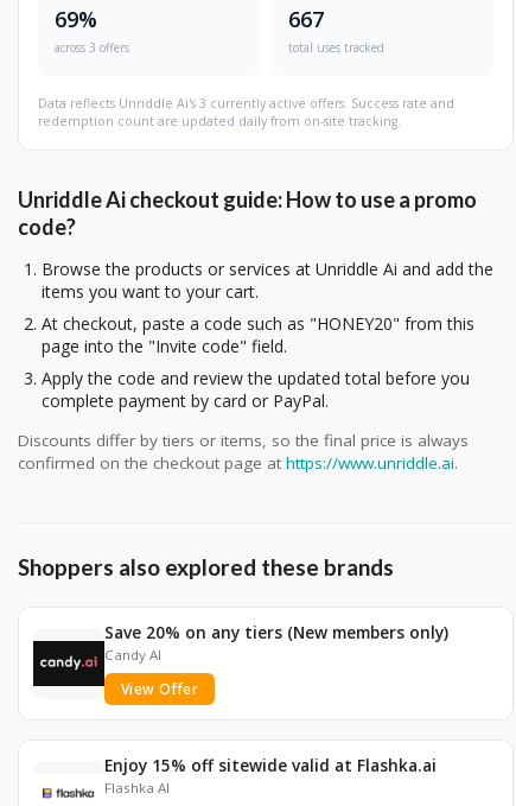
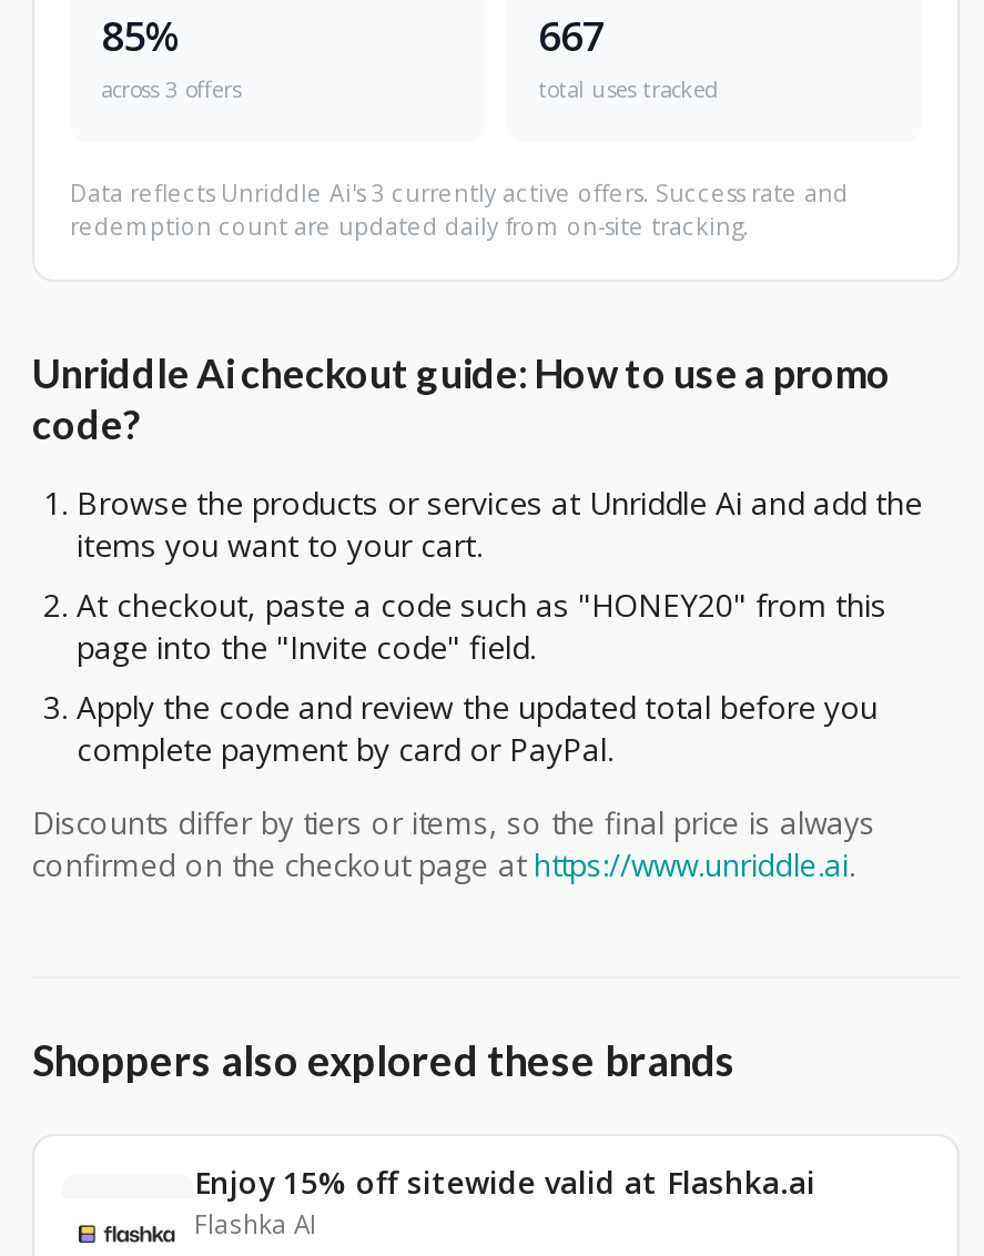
- 69%
+ 85%

- [image]
- Save 20% on any tiers (New members only)
- Candy AI
- View Offer
